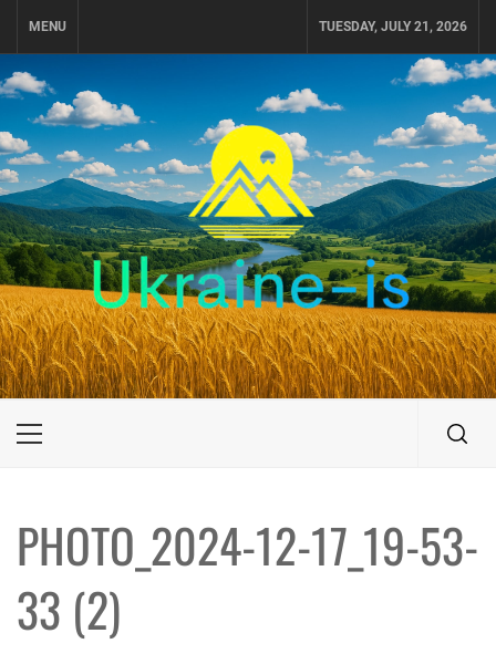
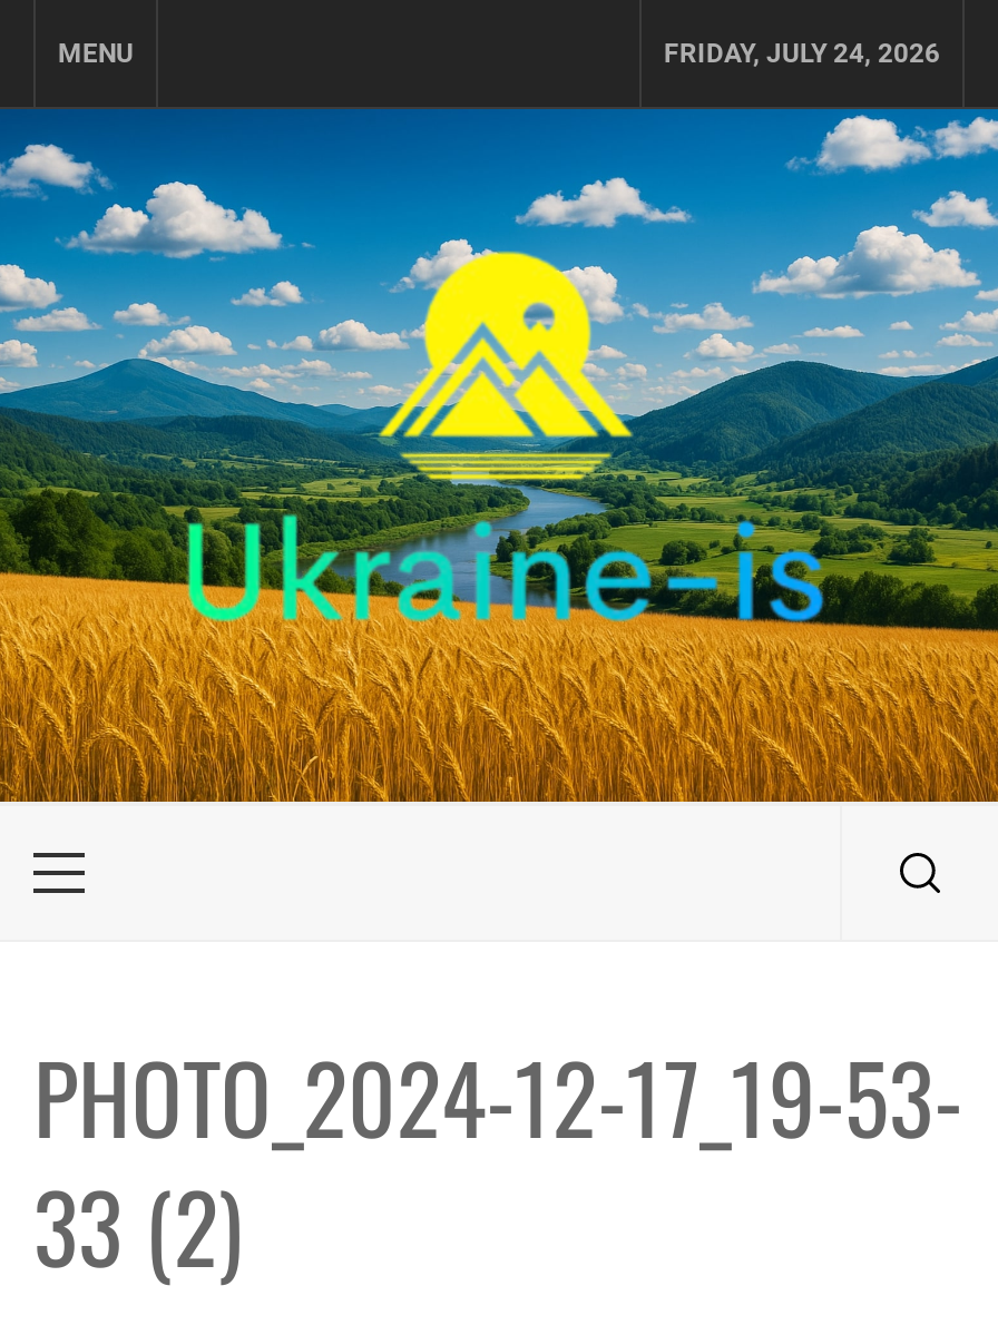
- TUESDAY, JULY 21, 2026
+ FRIDAY, JULY 24, 2026
